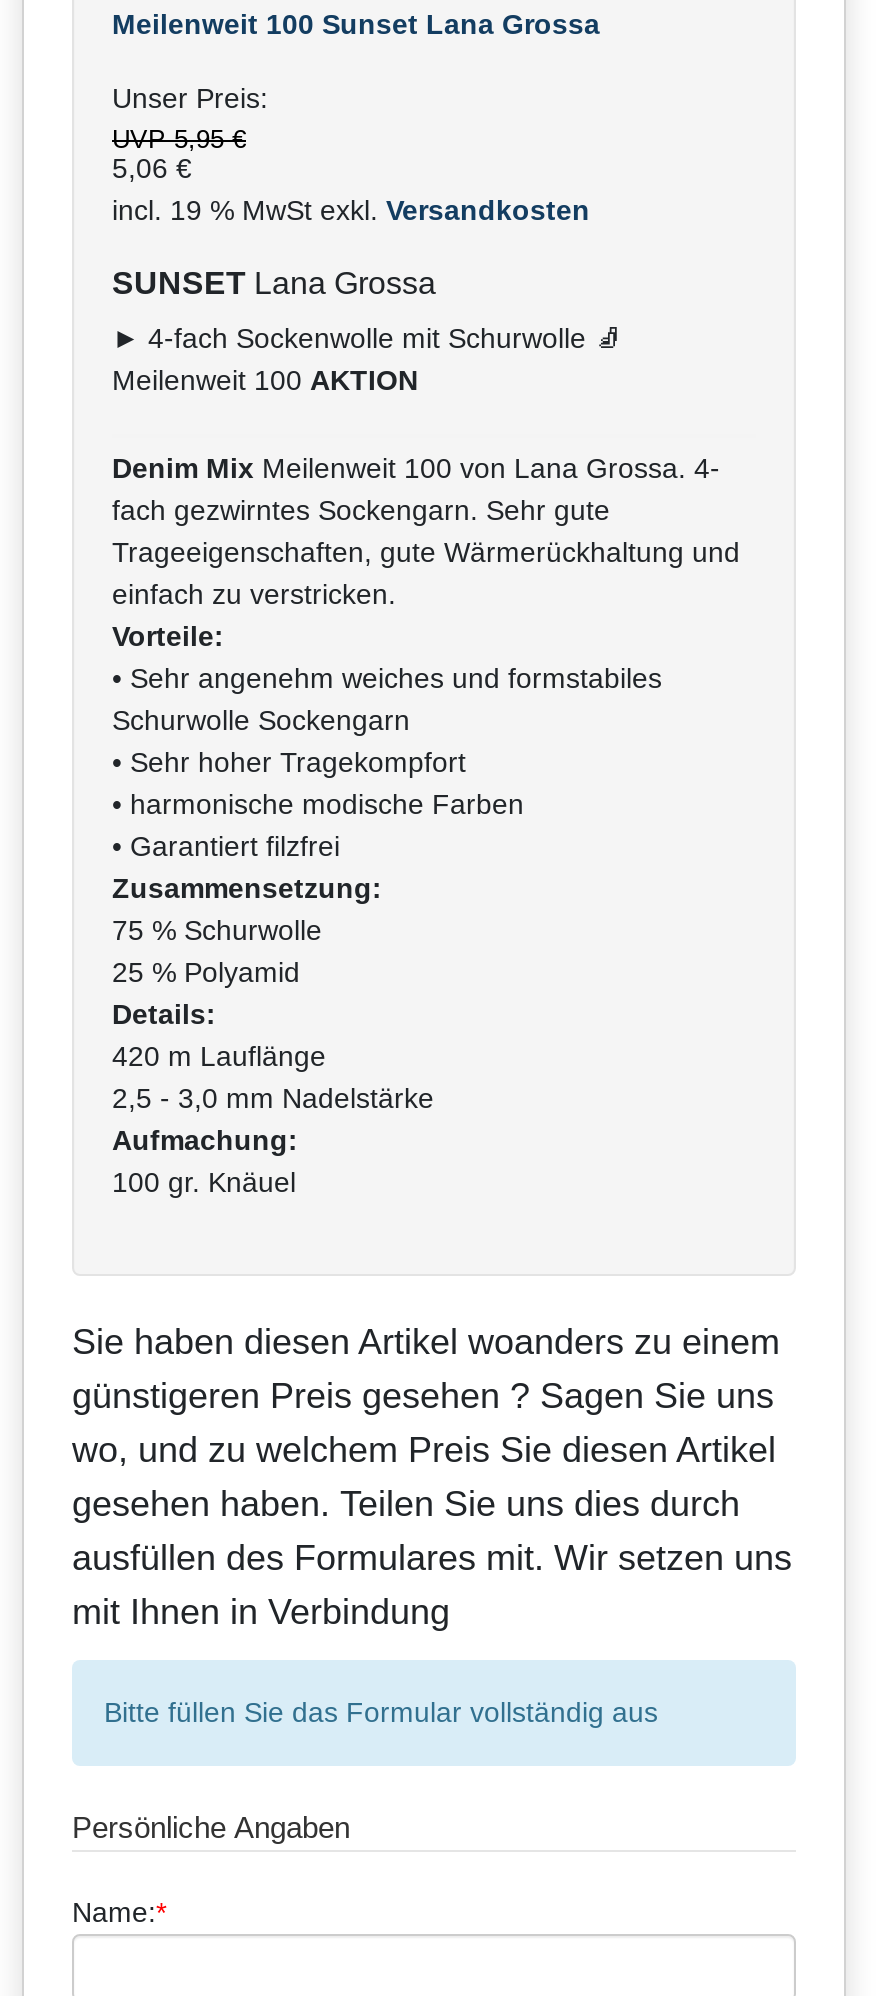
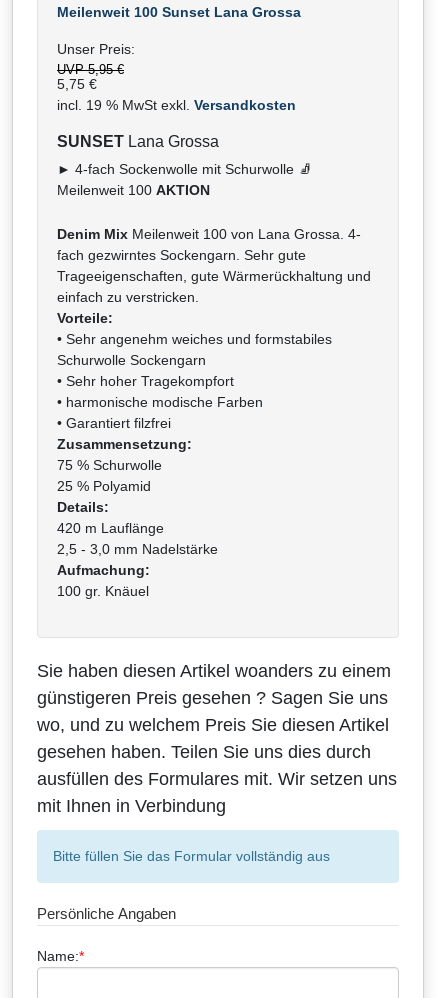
- 5,06 €
+ 5,75 €
